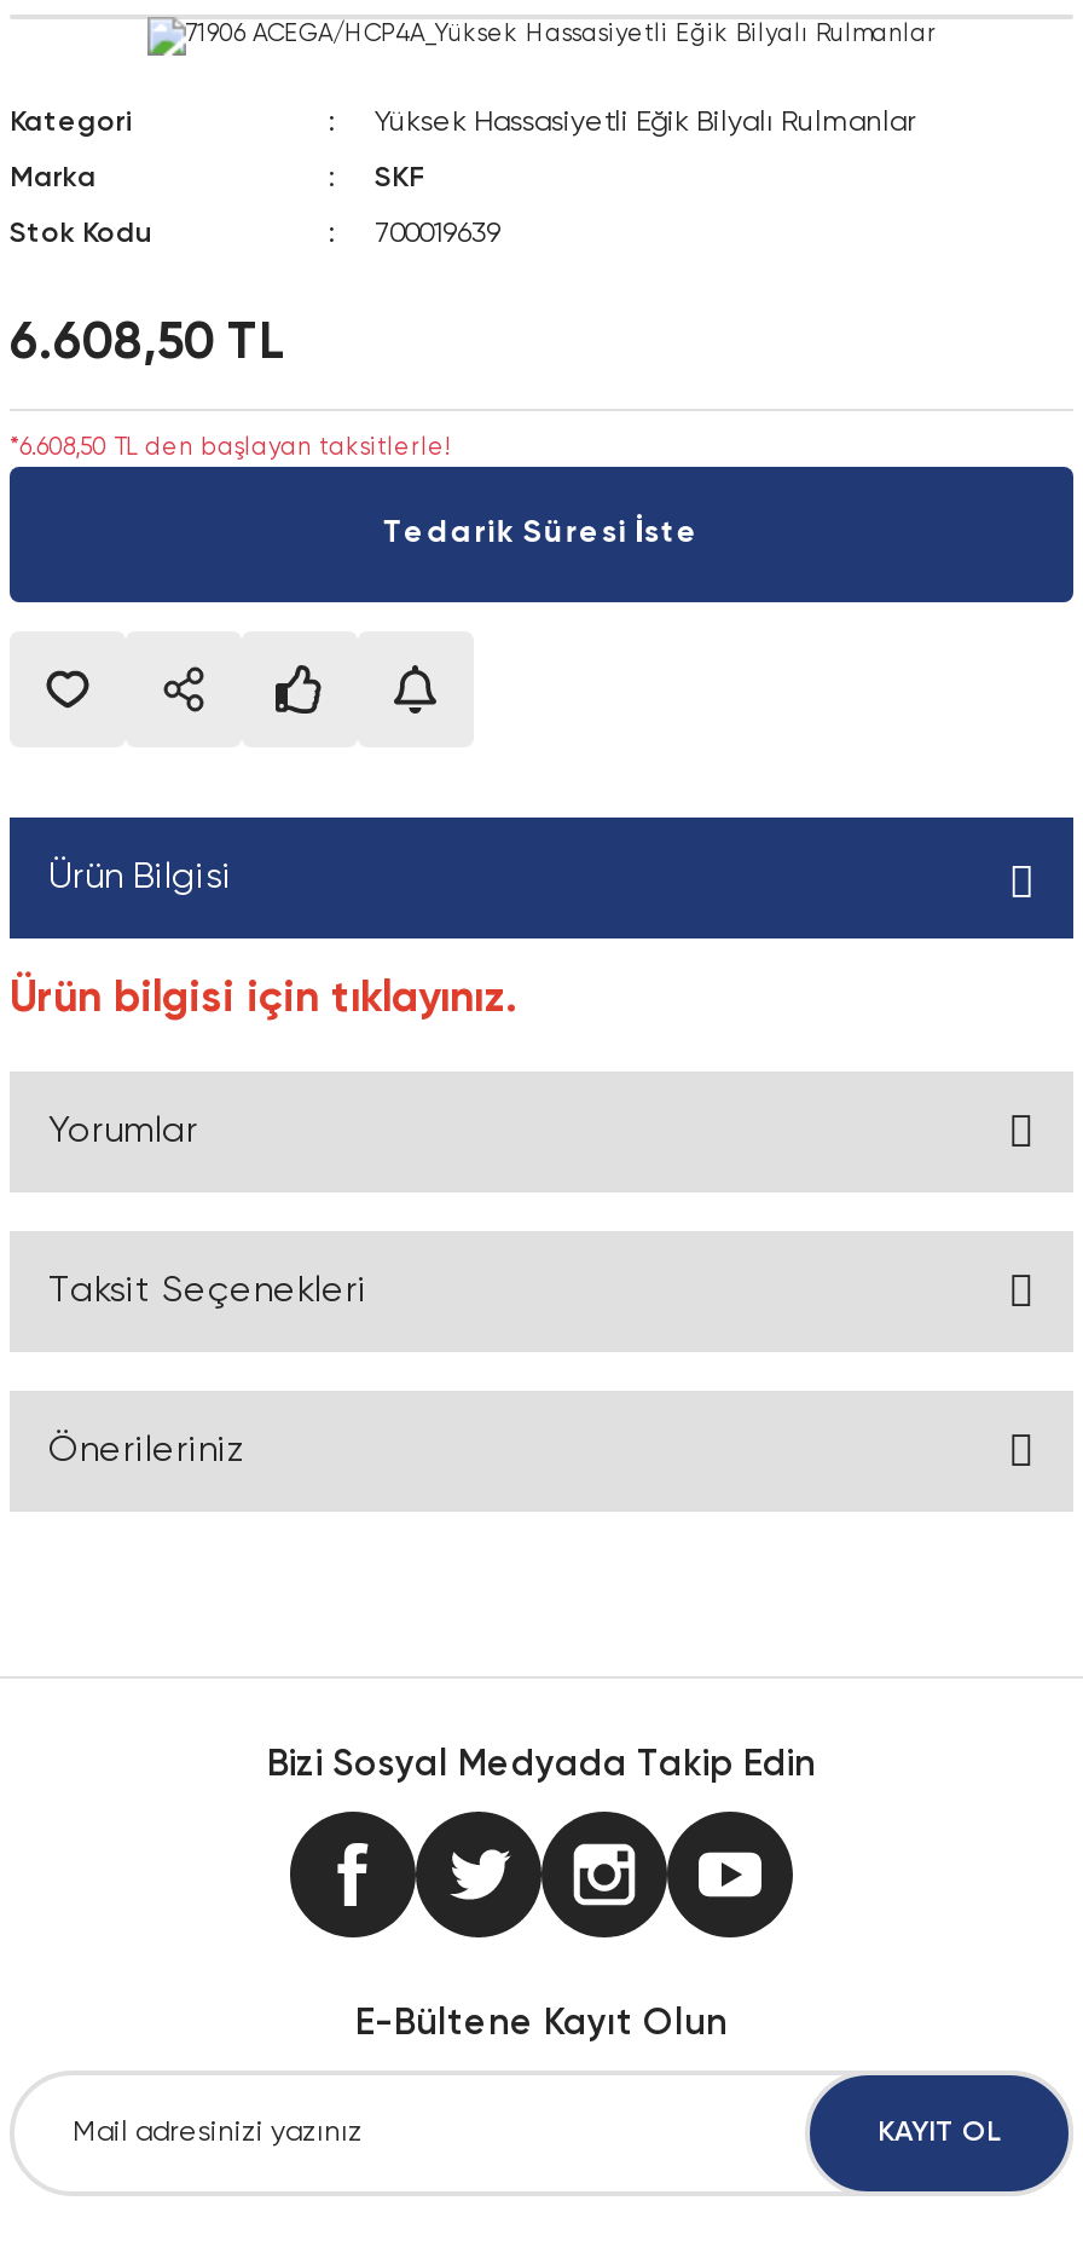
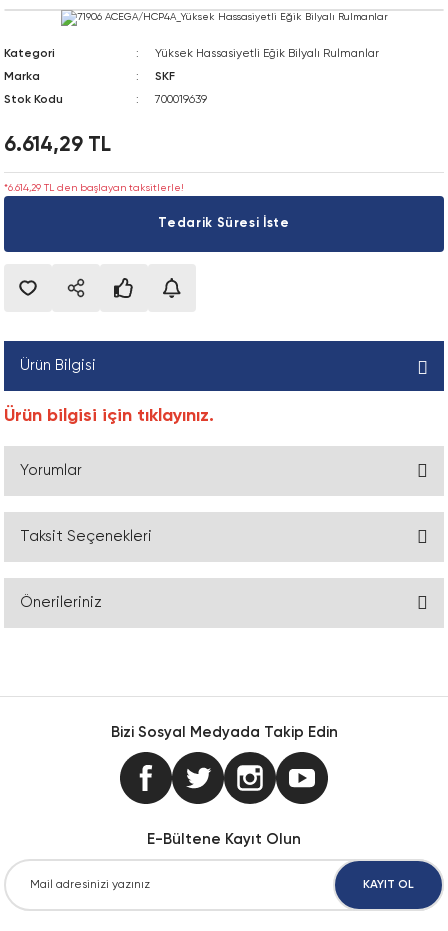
- 6.608,50 TL
+ 6.614,29 TL

- *6.608,50 TL den başlayan taksitlerle!
+ *6.614,29 TL den başlayan taksitlerle!
